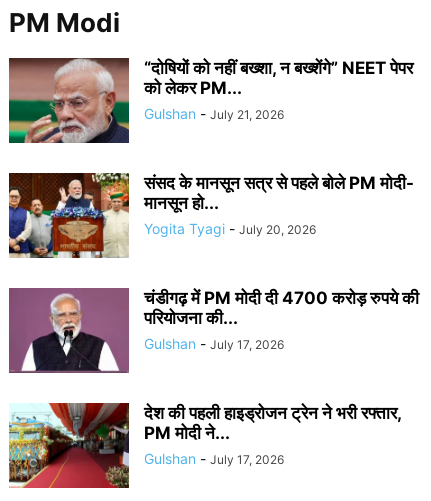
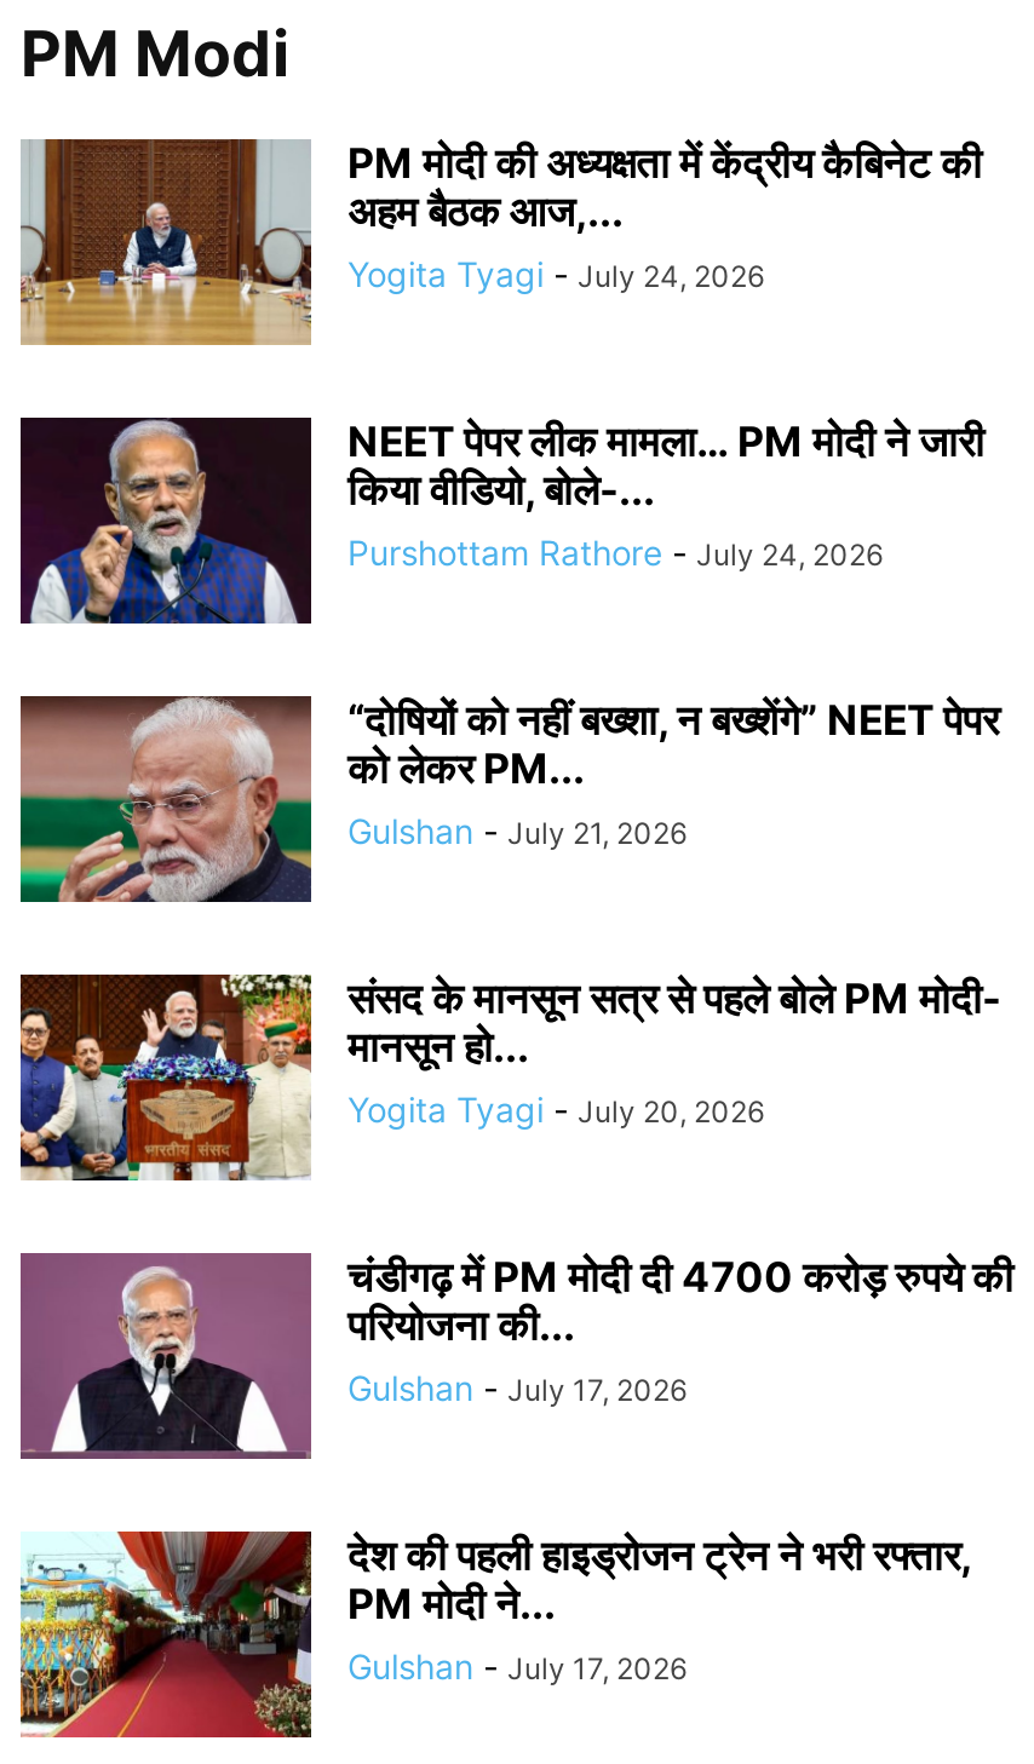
+ [image]
+ PM मोदी की अध्यक्षता में केंद्रीय कैबिनेट की
+ अहम बैठक आज,...
+ Yogita Tyagi - July 24, 2026

+ [image]
+ NEET पेपर लीक मामला… PM मोदी ने जारी
+ किया वीडियो, बोले-...
+ Purshottam Rathore - July 24, 2026
